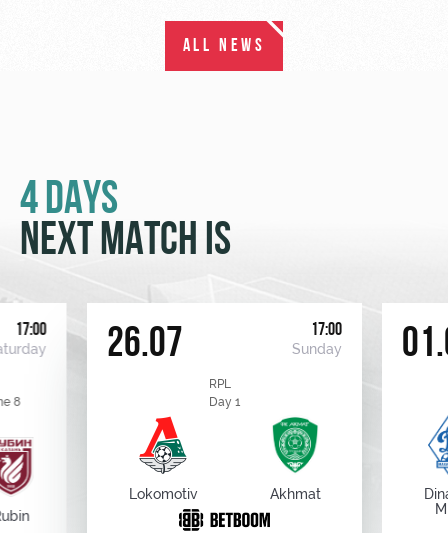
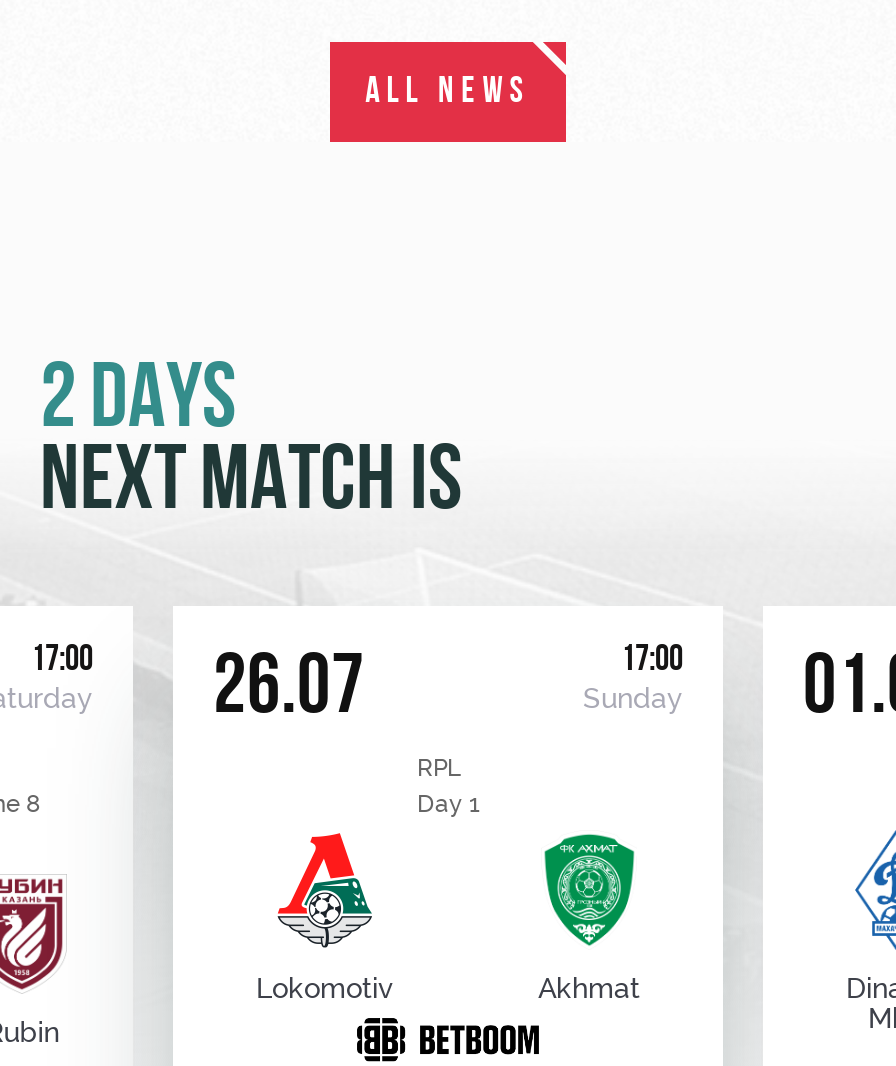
- 4 DAYS
+ 2 DAYS
